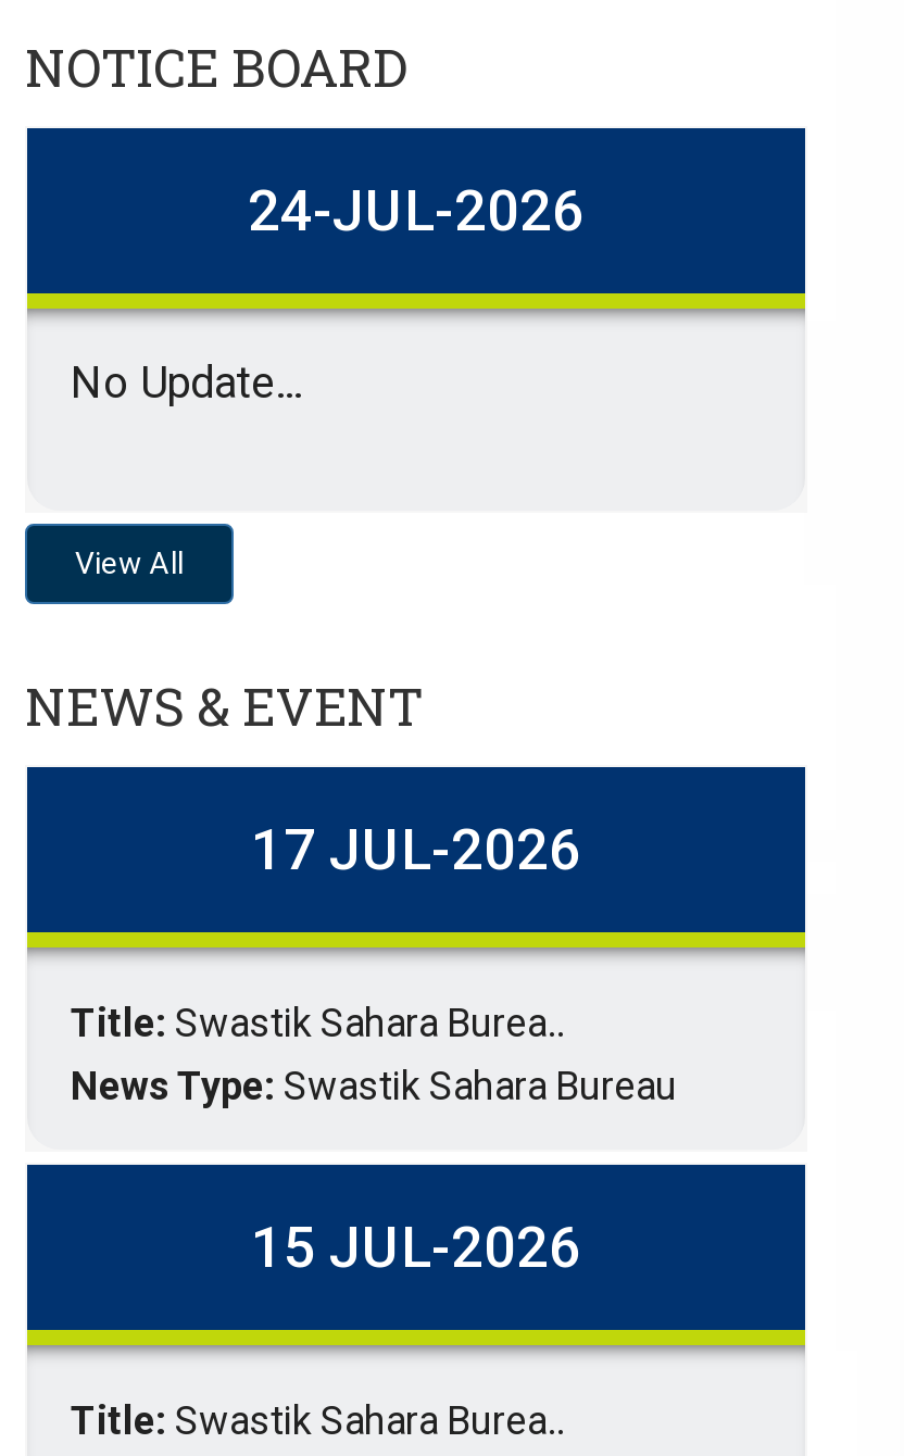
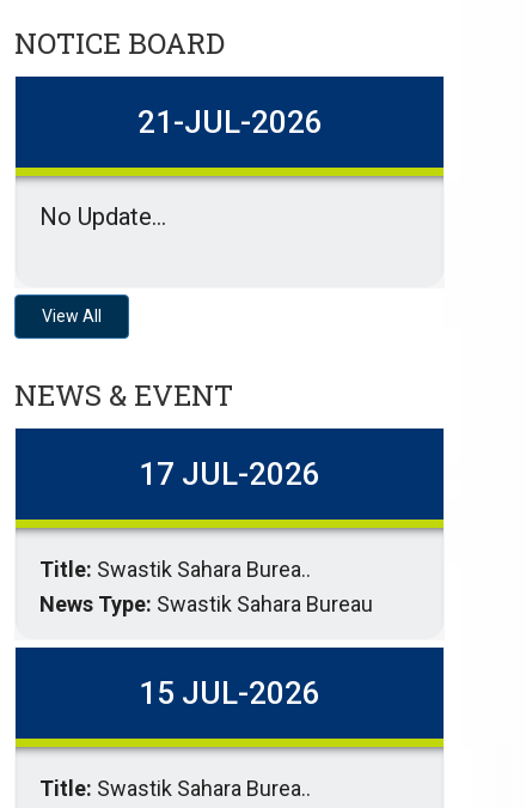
- 24-JUL-2026
+ 21-JUL-2026
